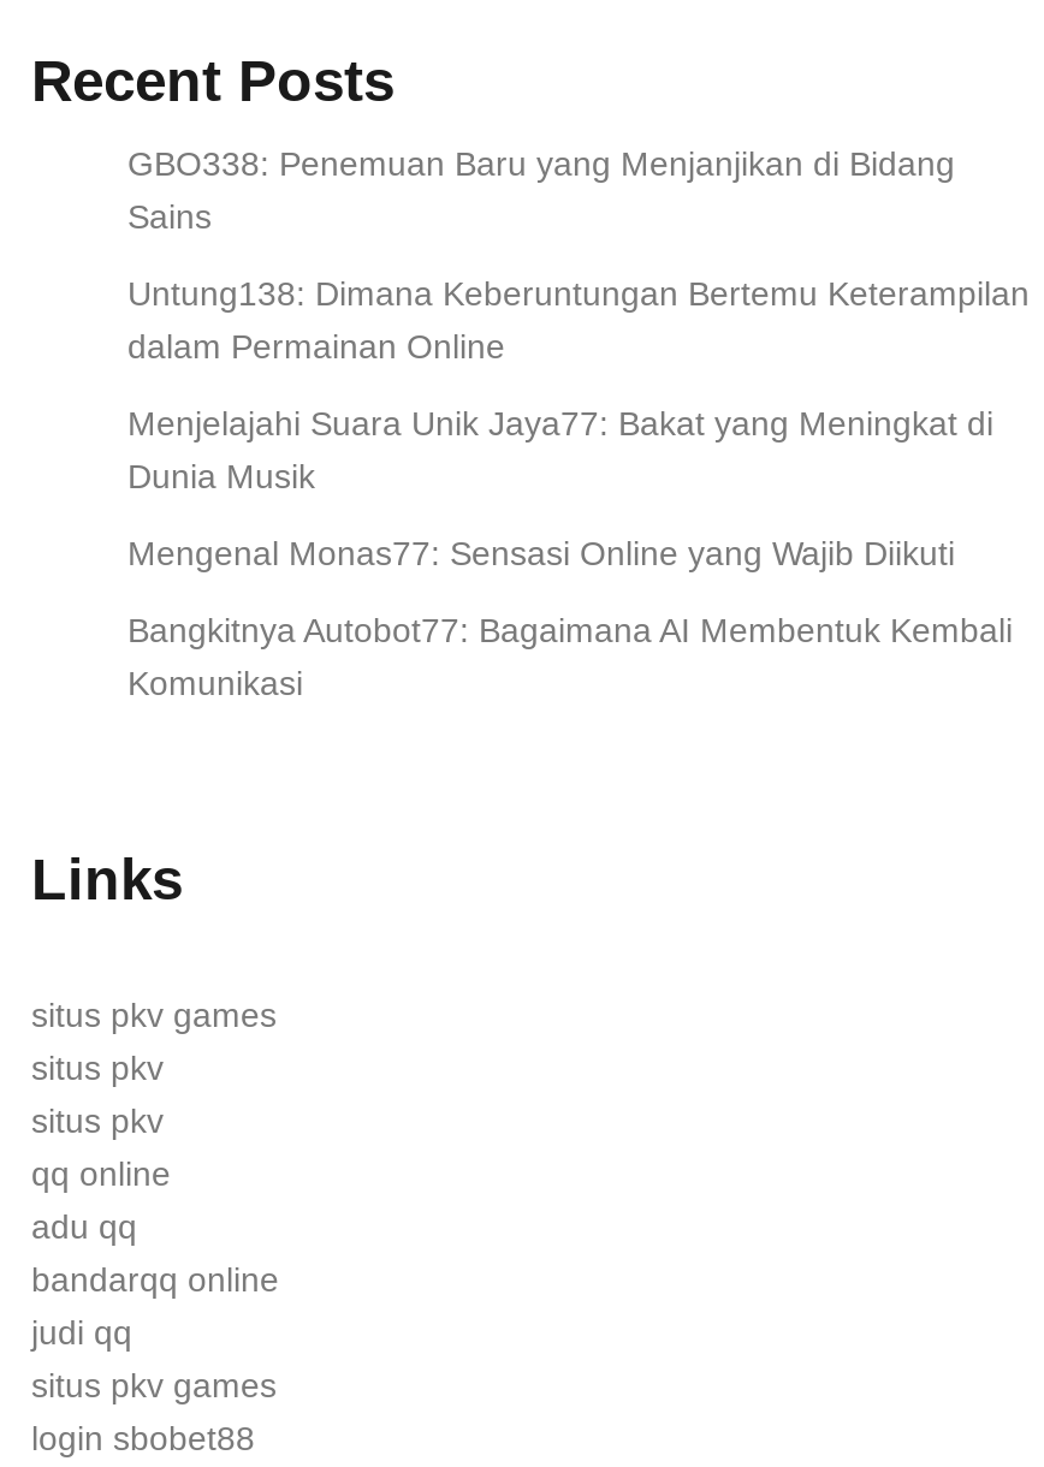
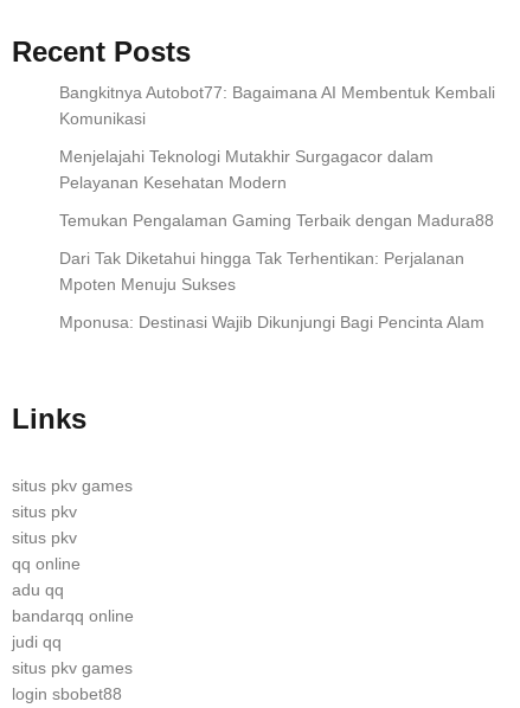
- GBO338: Penemuan Baru yang Menjanjikan di Bidang
- Sains
- Untung138: Dimana Keberuntungan Bertemu Keterampilan
- dalam Permainan Online
- Menjelajahi Suara Unik Jaya77: Bakat yang Meningkat di
- Dunia Musik
- Mengenal Monas77: Sensasi Online yang Wajib Diikuti

moved up: Bangkitnya Autobot77: Bagaimana AI Membentuk Kembali | Komunikasi

+ Menjelajahi Teknologi Mutakhir Surgagacor dalam
+ Pelayanan Kesehatan Modern
+ Temukan Pengalaman Gaming Terbaik dengan Madura88
+ Dari Tak Diketahui hingga Tak Terhentikan: Perjalanan
+ Mpoten Menuju Sukses
+ Mponusa: Destinasi Wajib Dikunjungi Bagi Pencinta Alam
